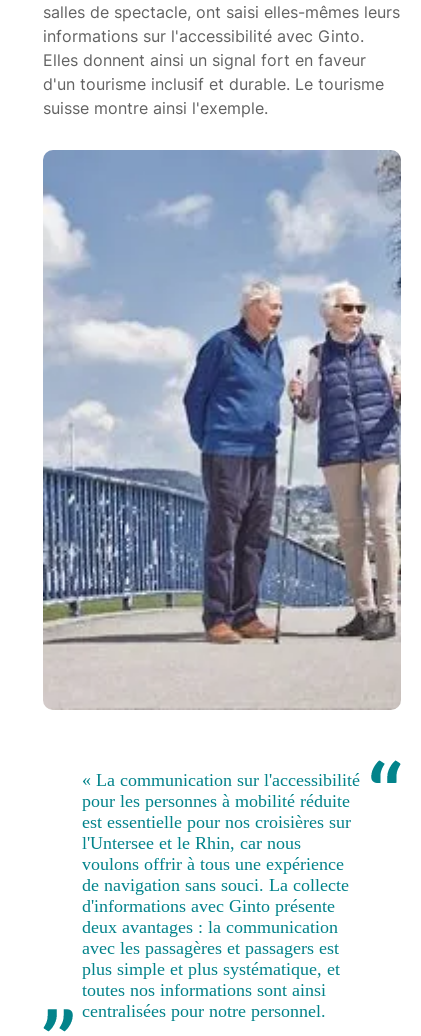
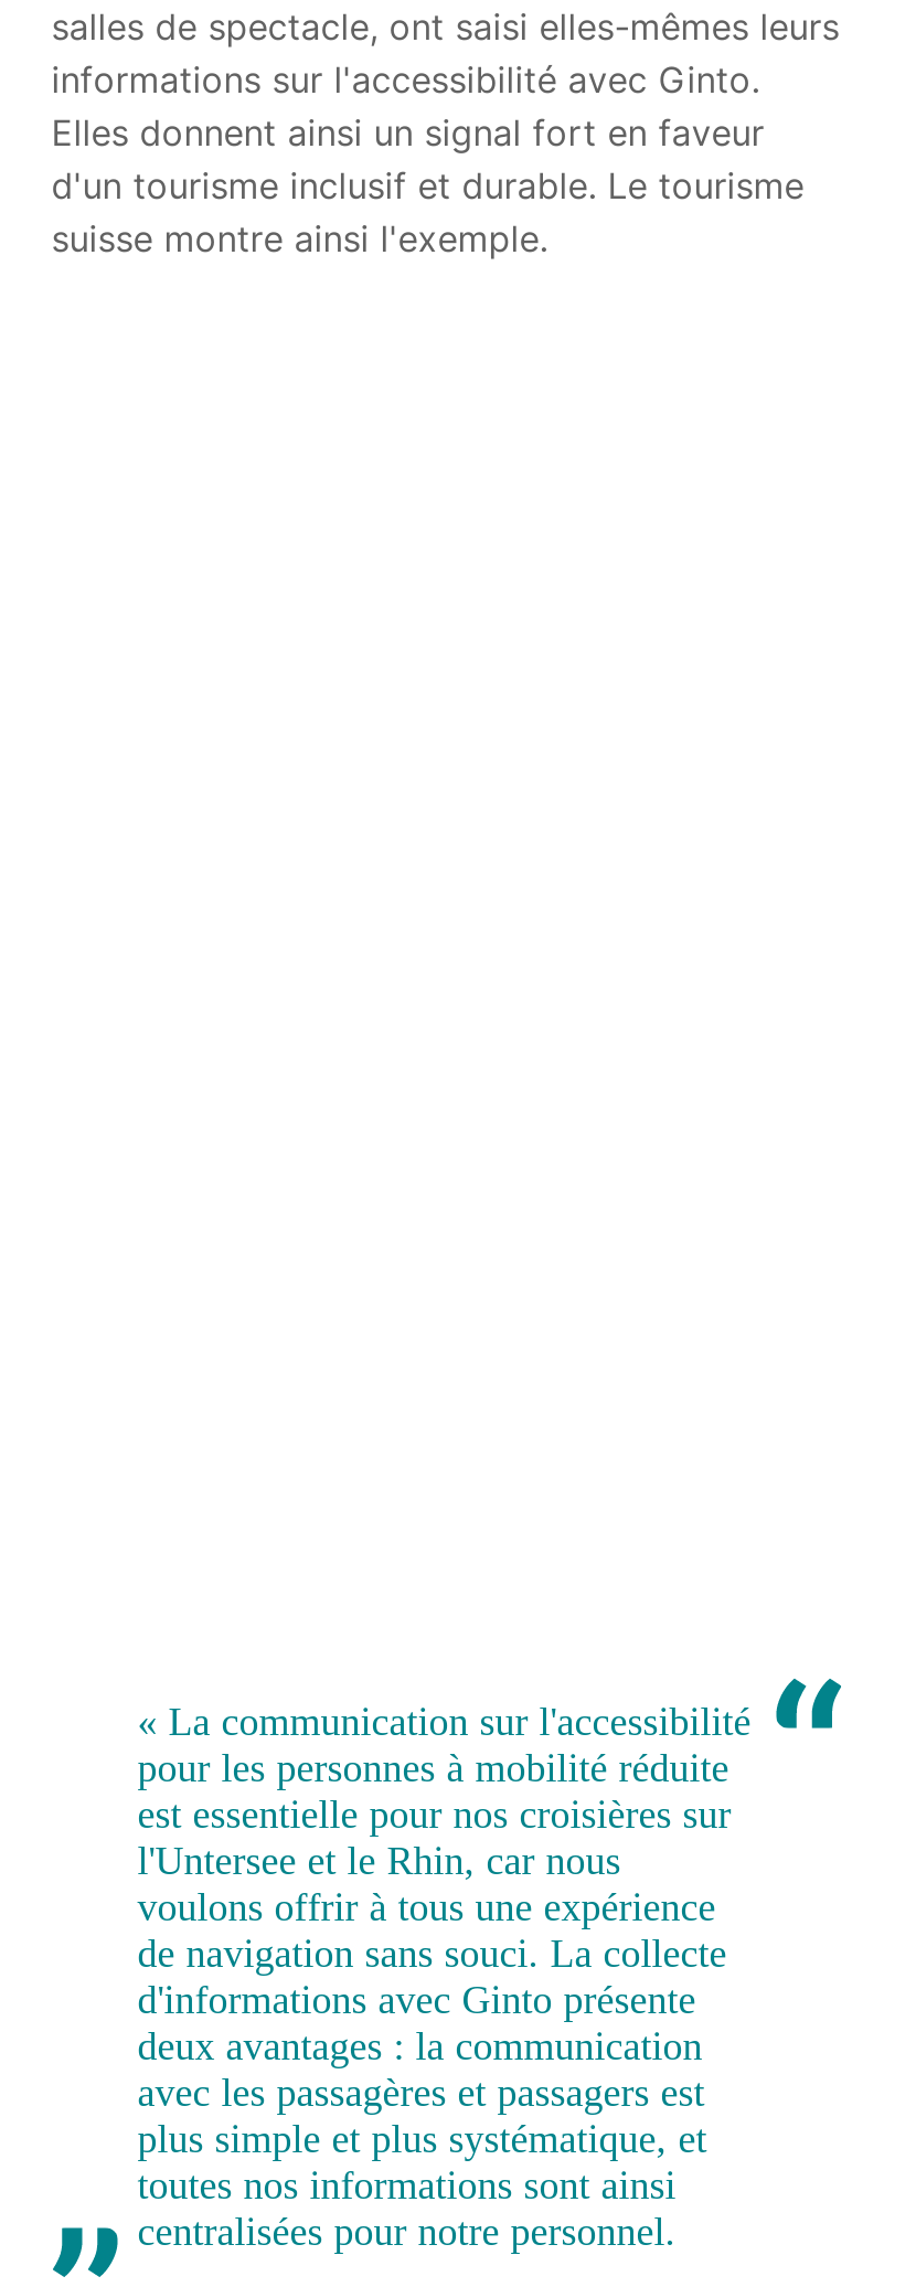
- [image]
